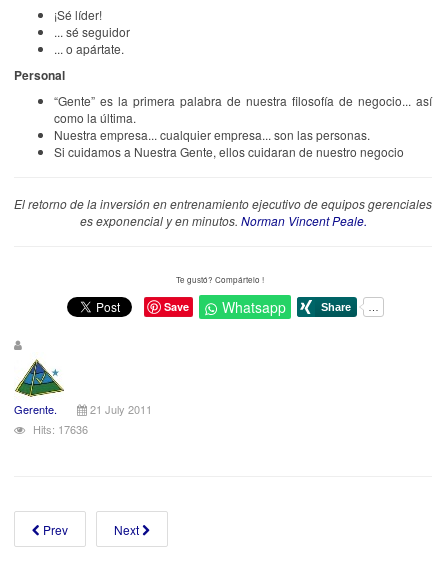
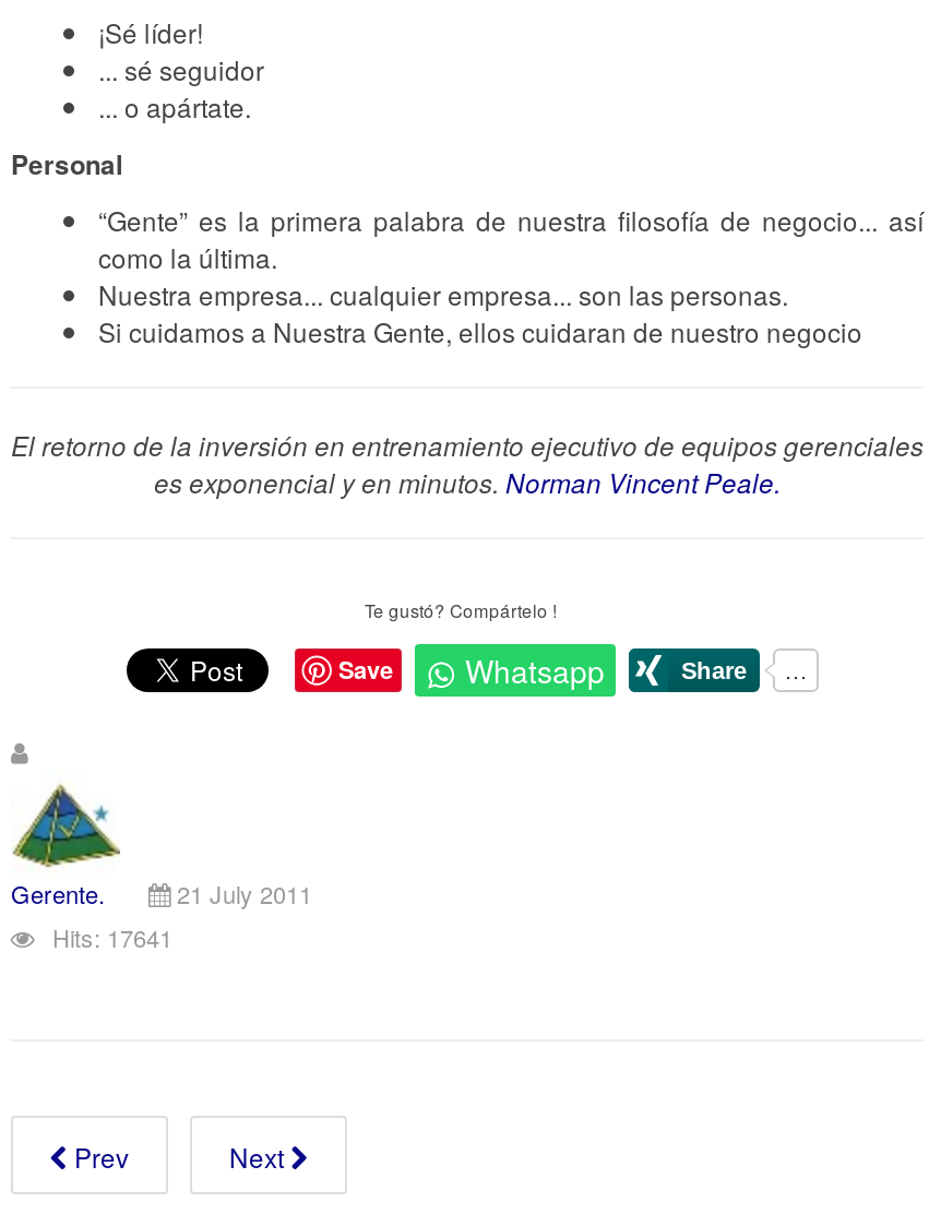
- Hits: 17636
+ Hits: 17641
